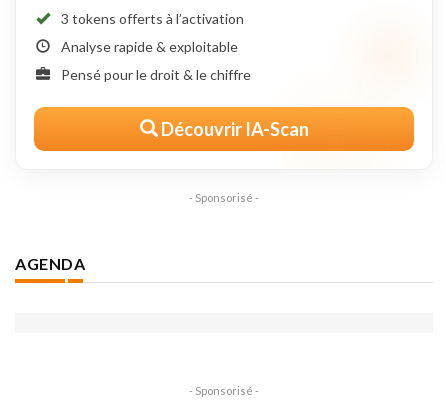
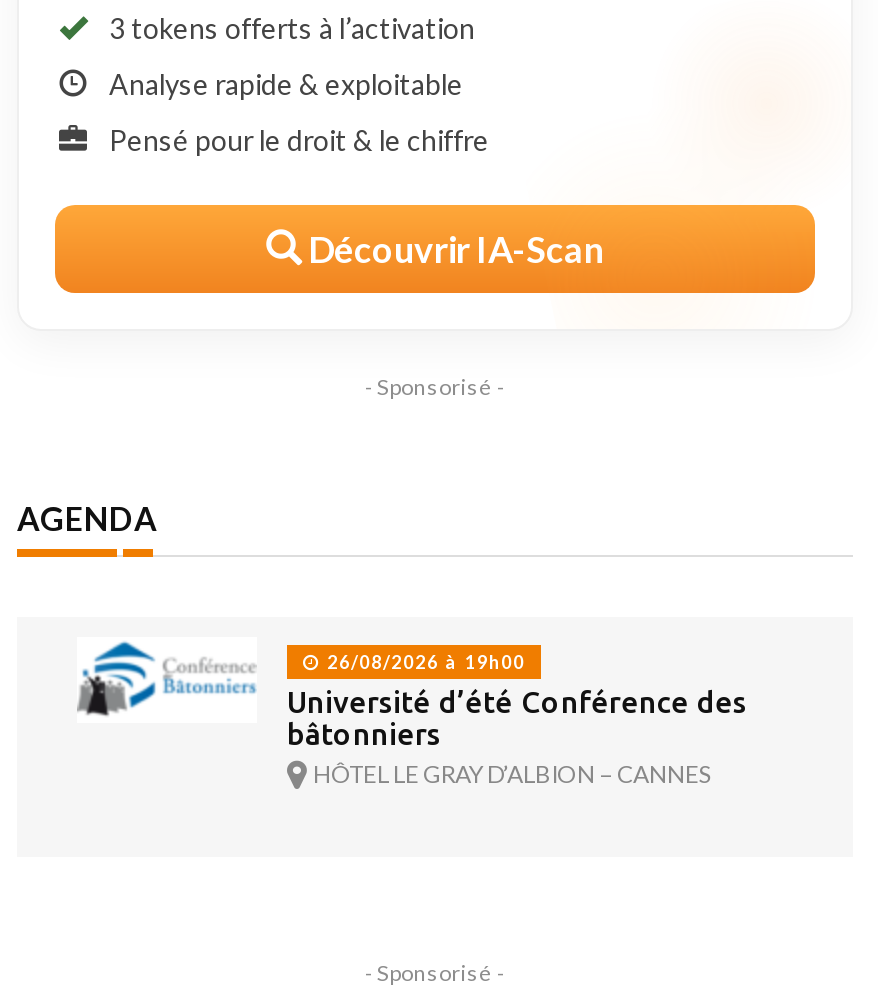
+ [image]
+ 26/08/2026 à 19h00
+ Université d’été Conférence des
+ bâtonniers
+ HÔTEL LE GRAY D’ALBION – CANNES
